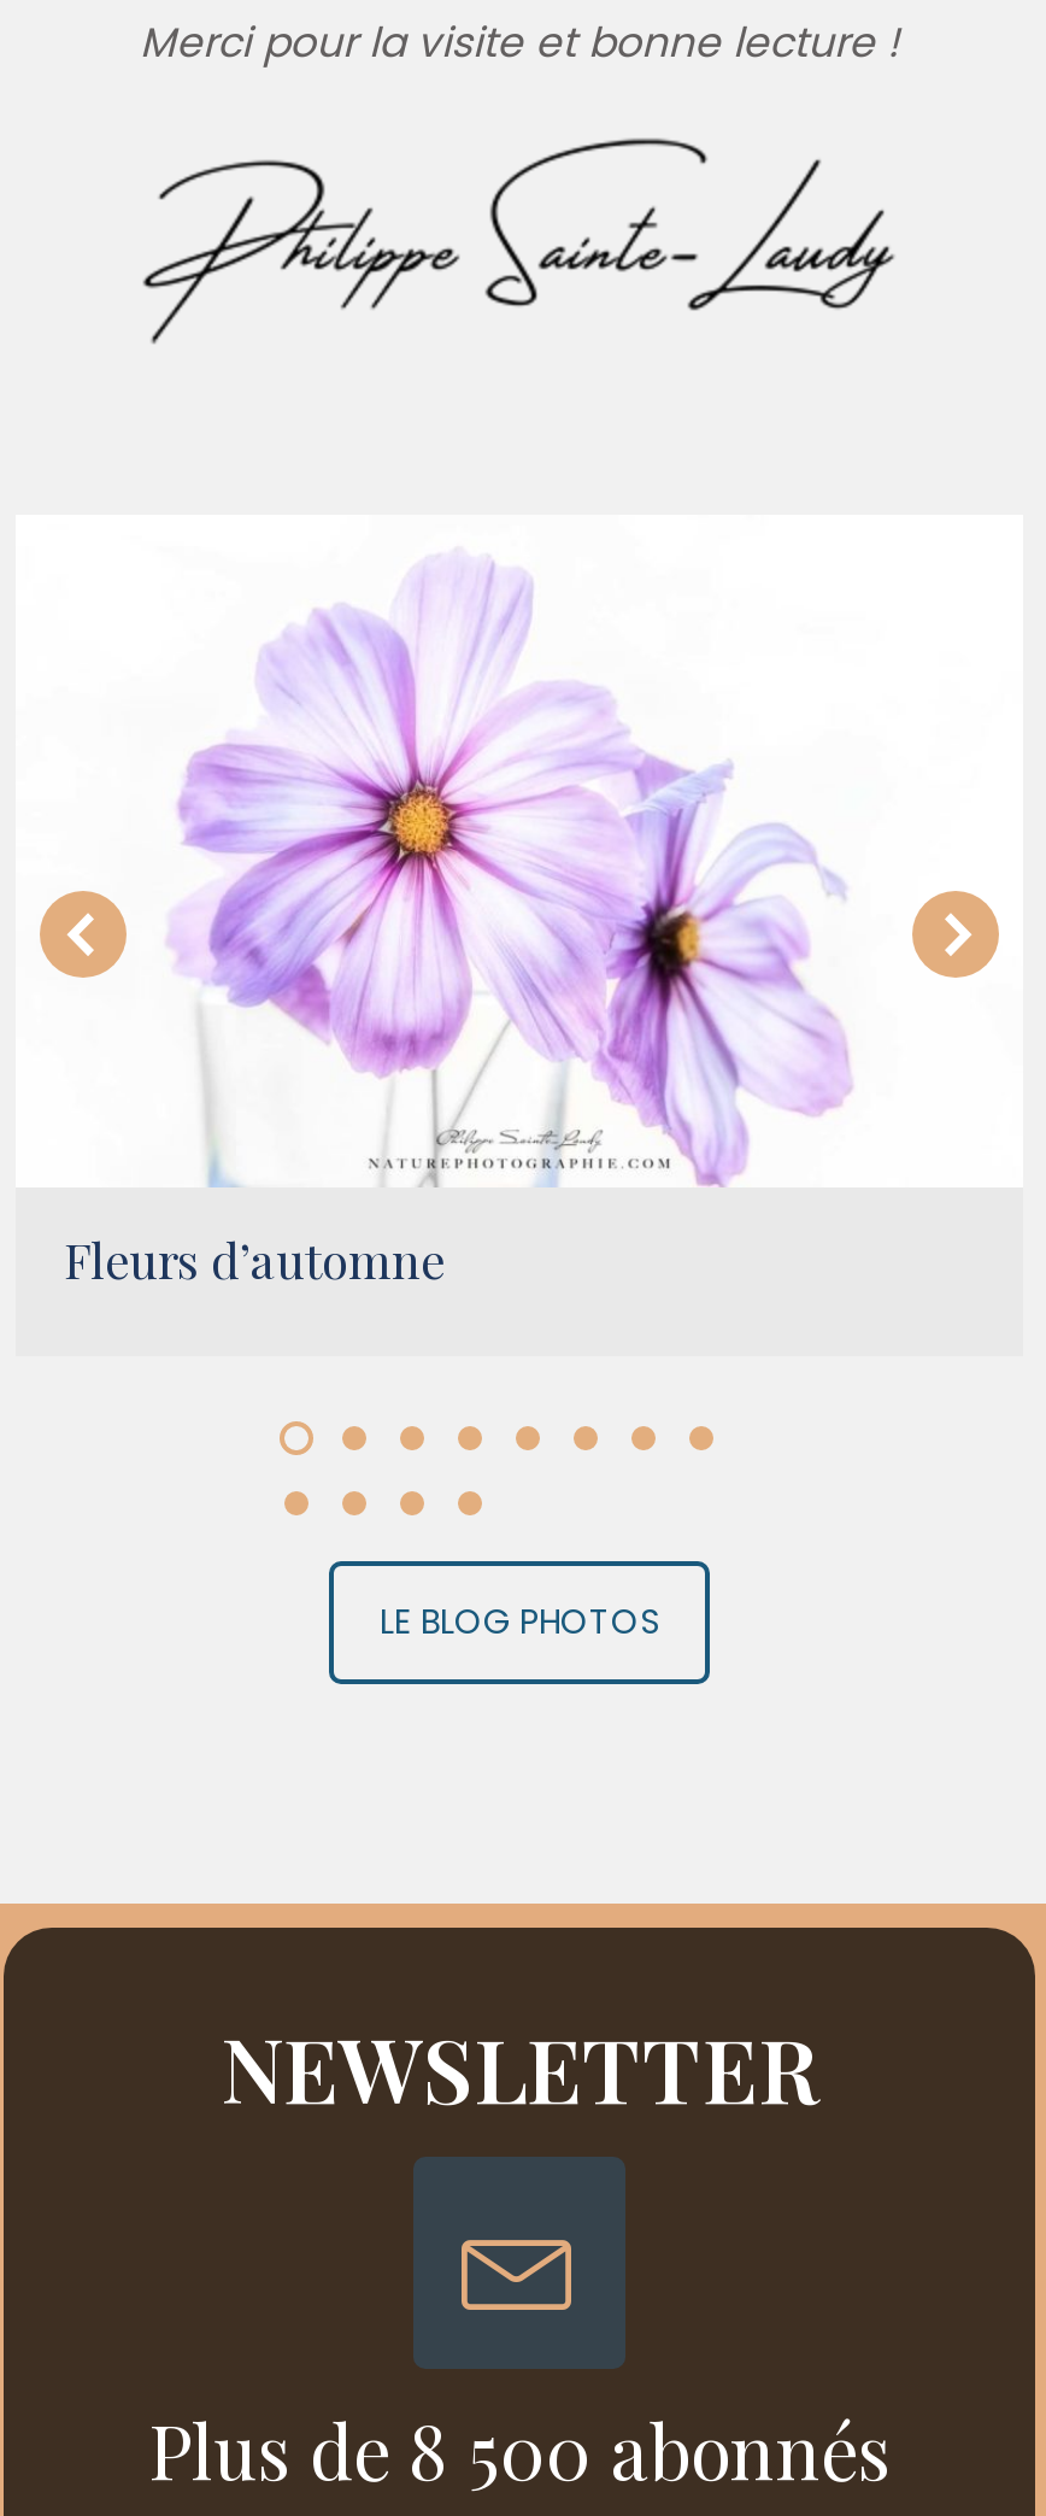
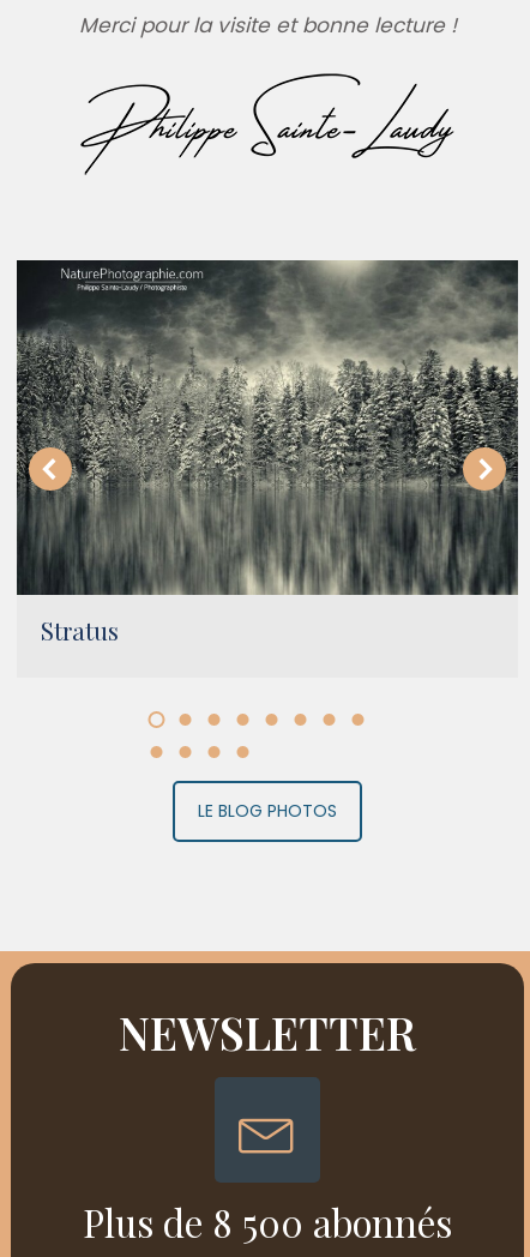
- [image]
- Fleurs d’automne
+ [image]
+ Stratus
